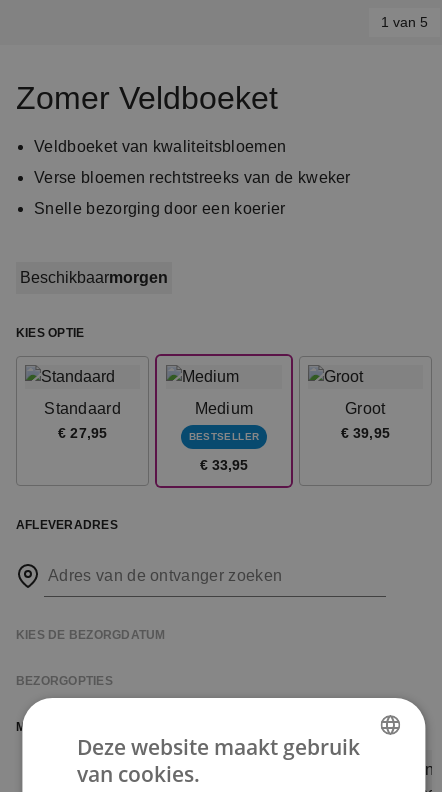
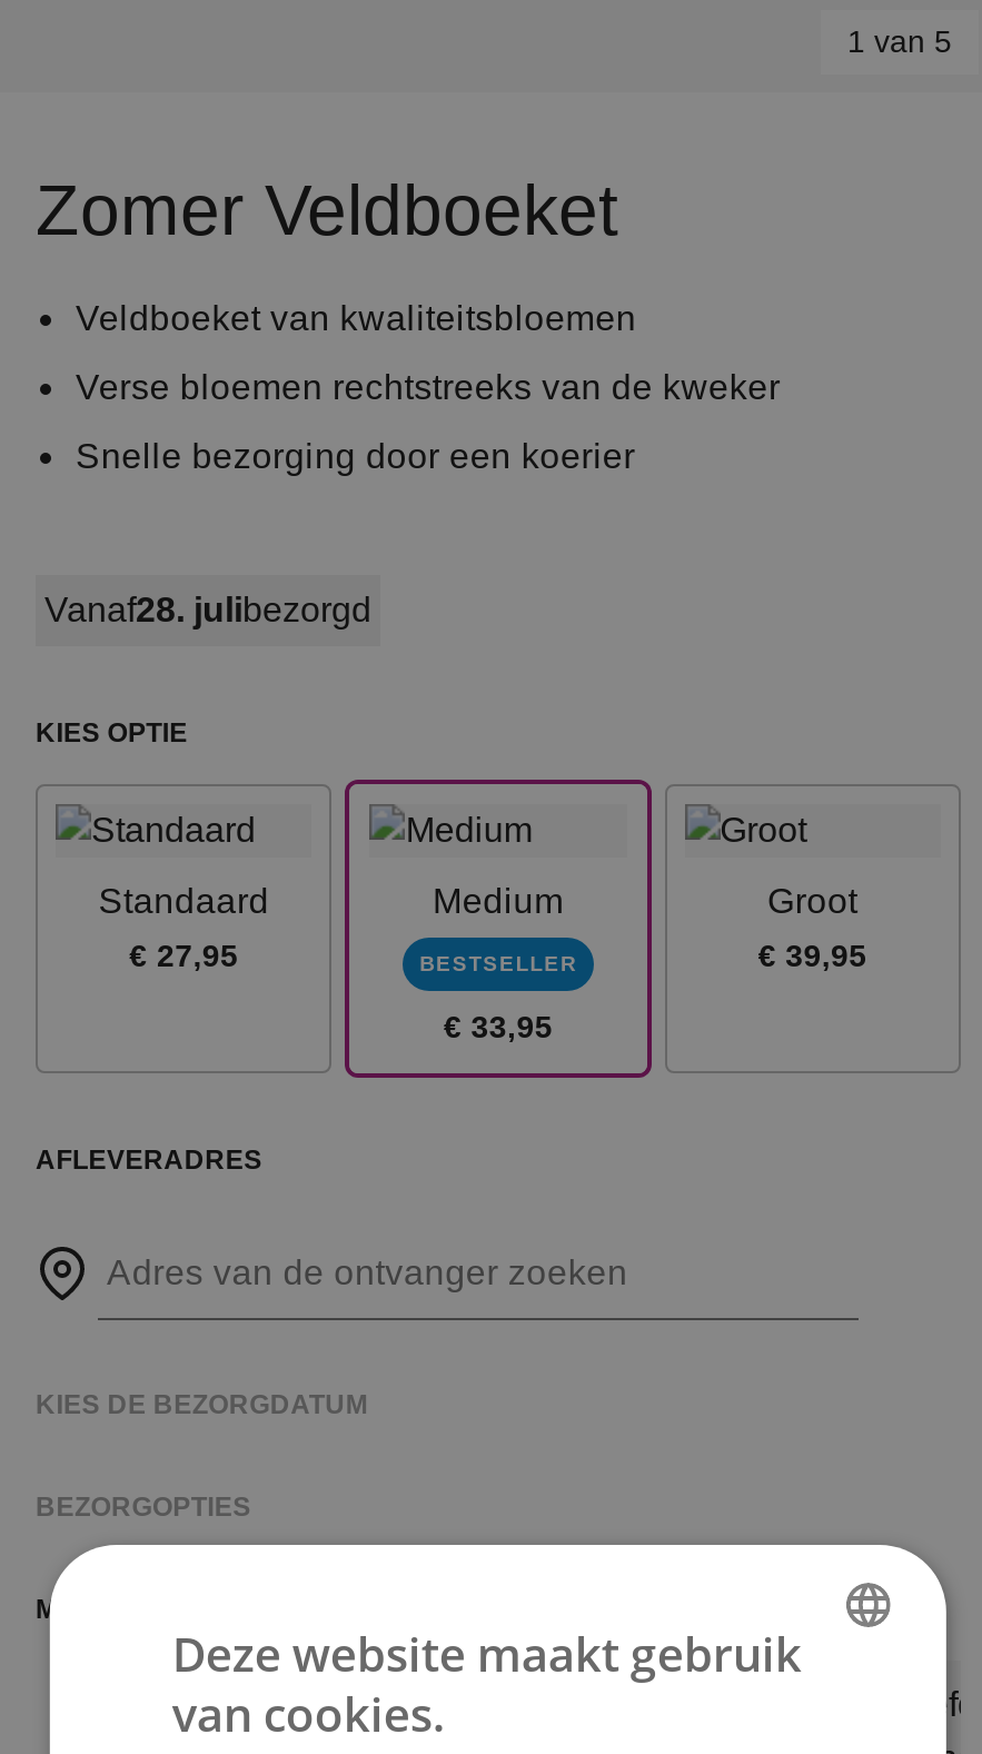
- Beschikbaarmorgen
+ Vanaf28. julibezorgd
